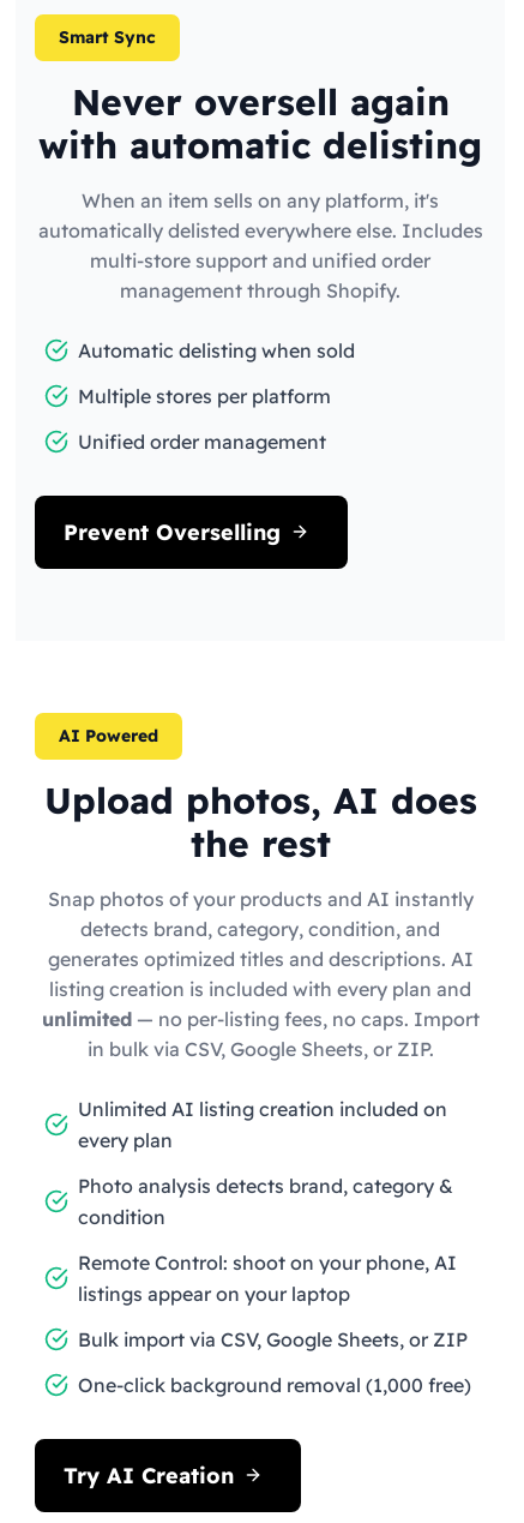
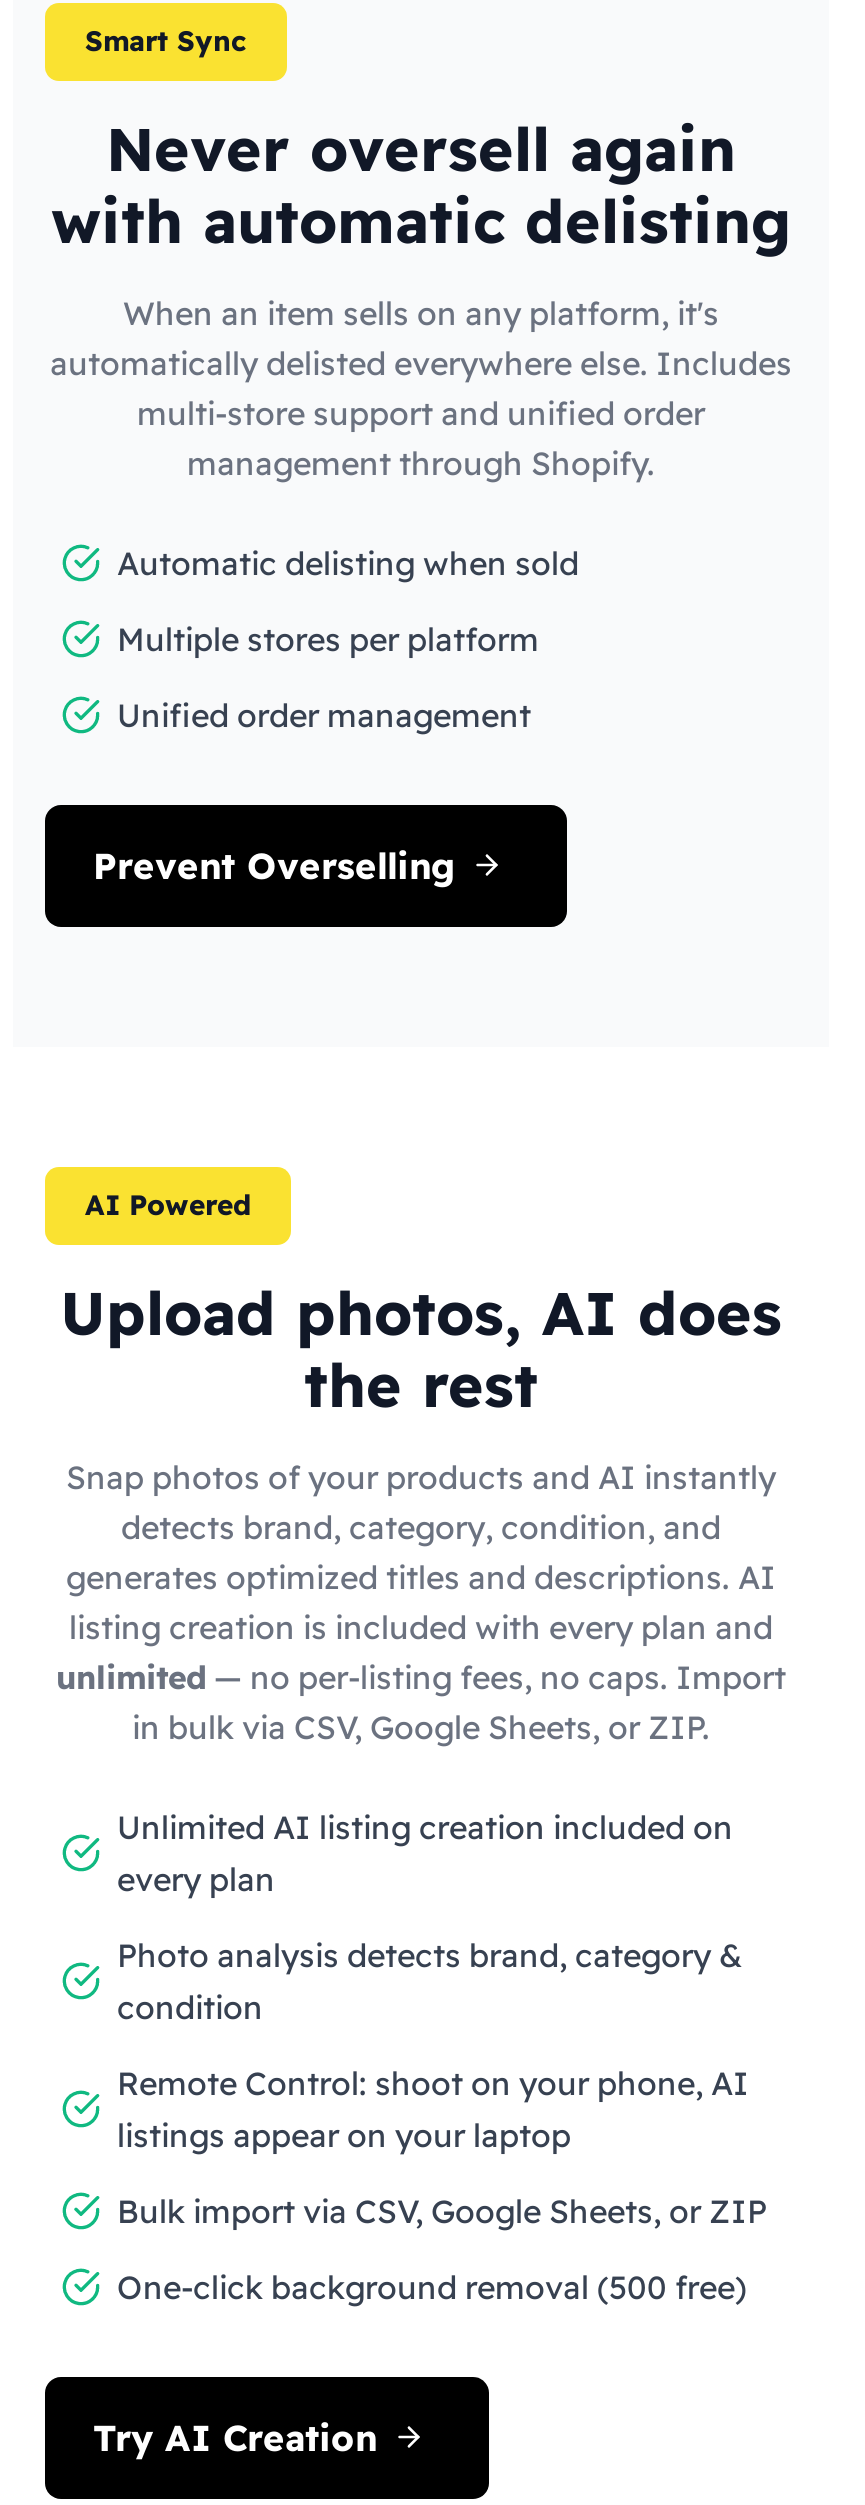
- One-click background removal (1,000 free)
+ One-click background removal (500 free)
